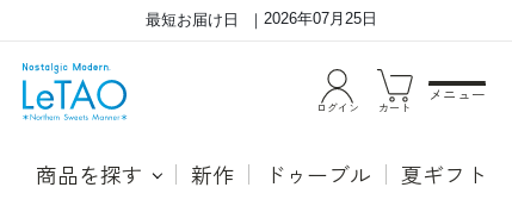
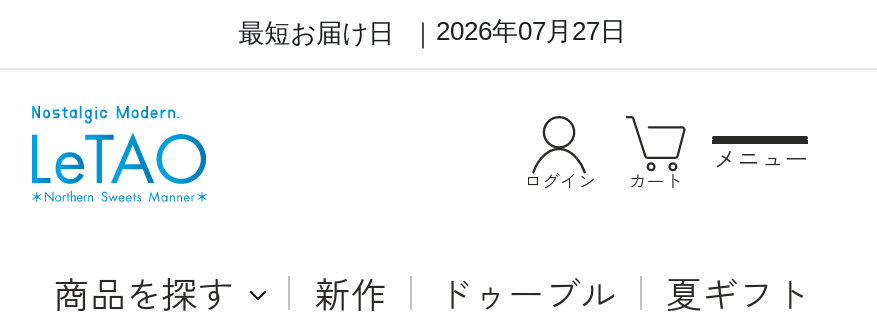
- 最短お届け日 2026年07月25日
+ 最短お届け日 2026年07月27日
